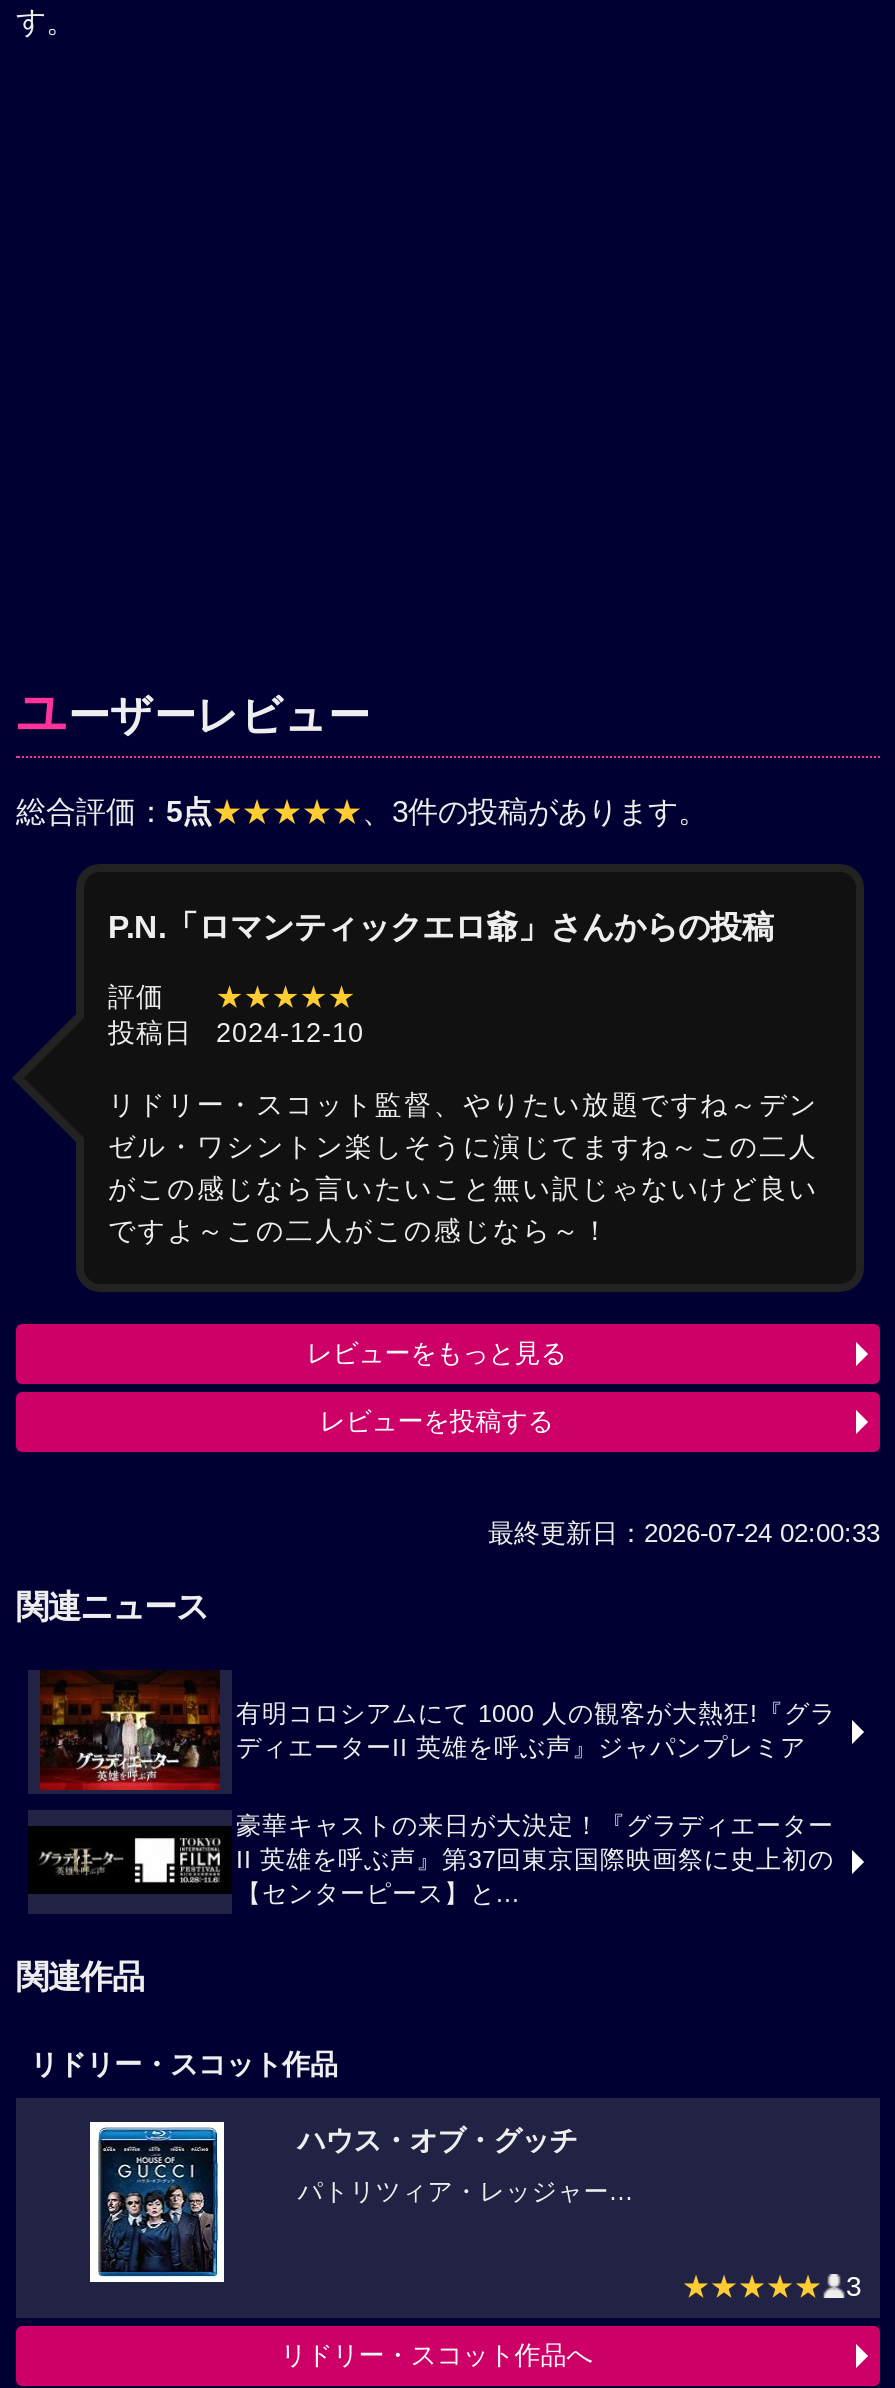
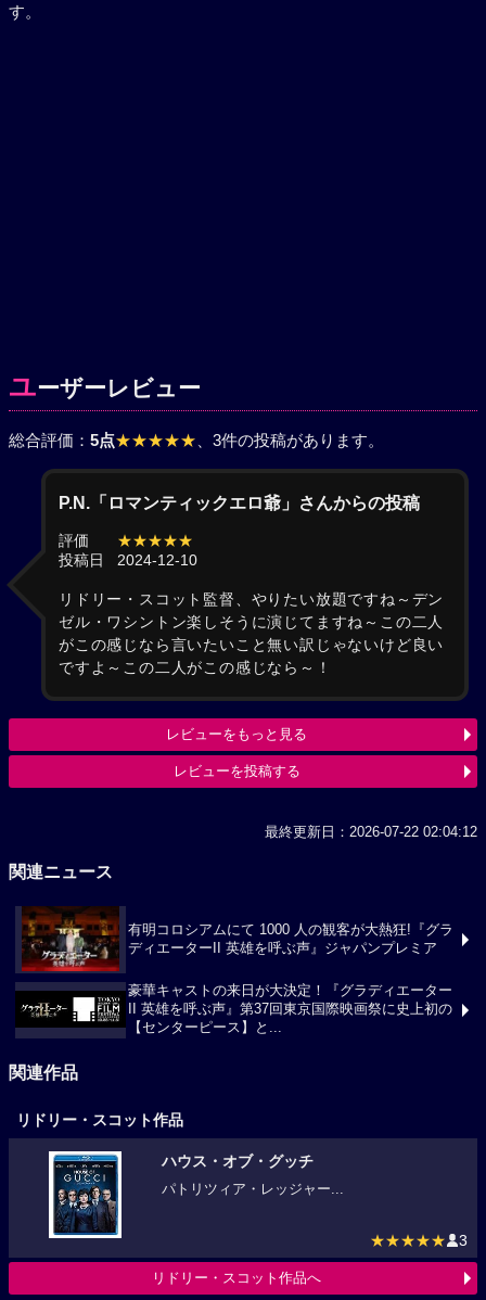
- 最終更新日：2026-07-24 02:00:33
+ 最終更新日：2026-07-22 02:04:12
